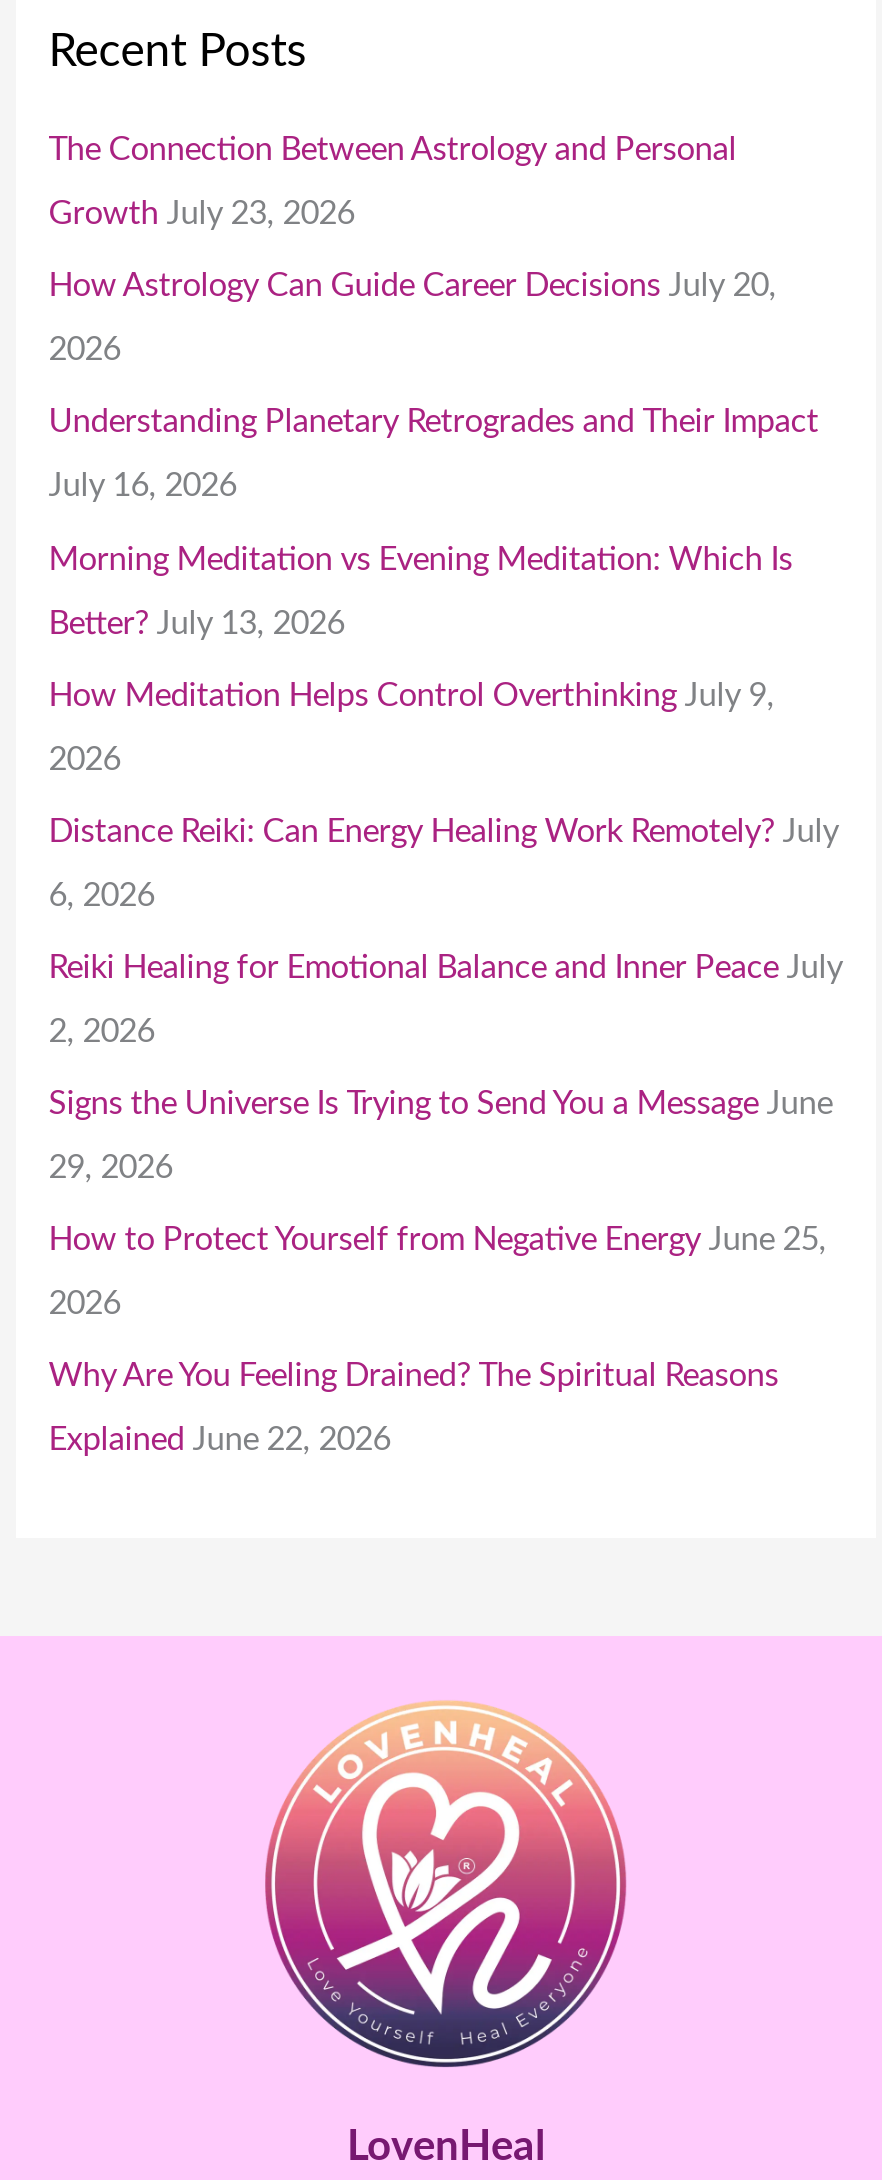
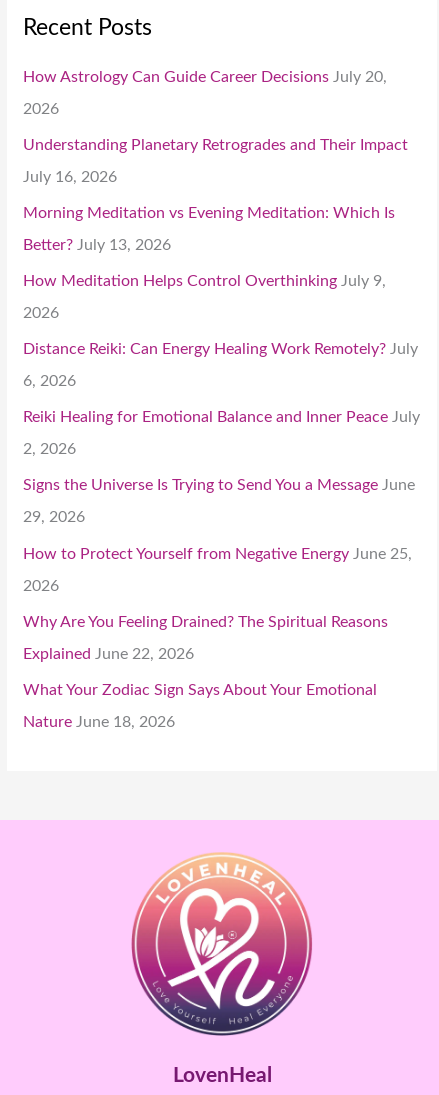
- The Connection Between Astrology and Personal
- Growth July 23, 2026

moved up: How Astrology Can Guide Career Decisions July 20, | 2026 | Understanding Planetary Retrogrades and Their Impact | ... | Why Are You Feeling Drained? The Spiritual Reasons | Explained June 22, 2026

+ What Your Zodiac Sign Says About Your Emotional
+ Nature June 18, 2026
